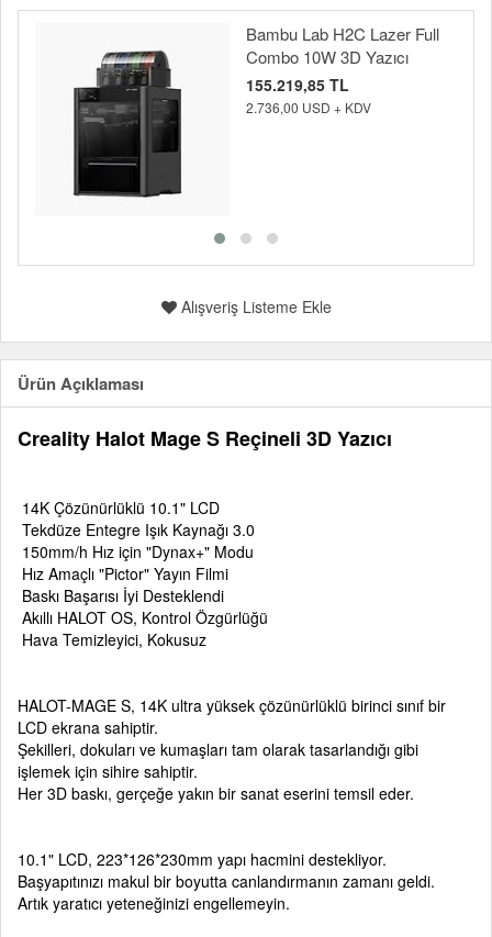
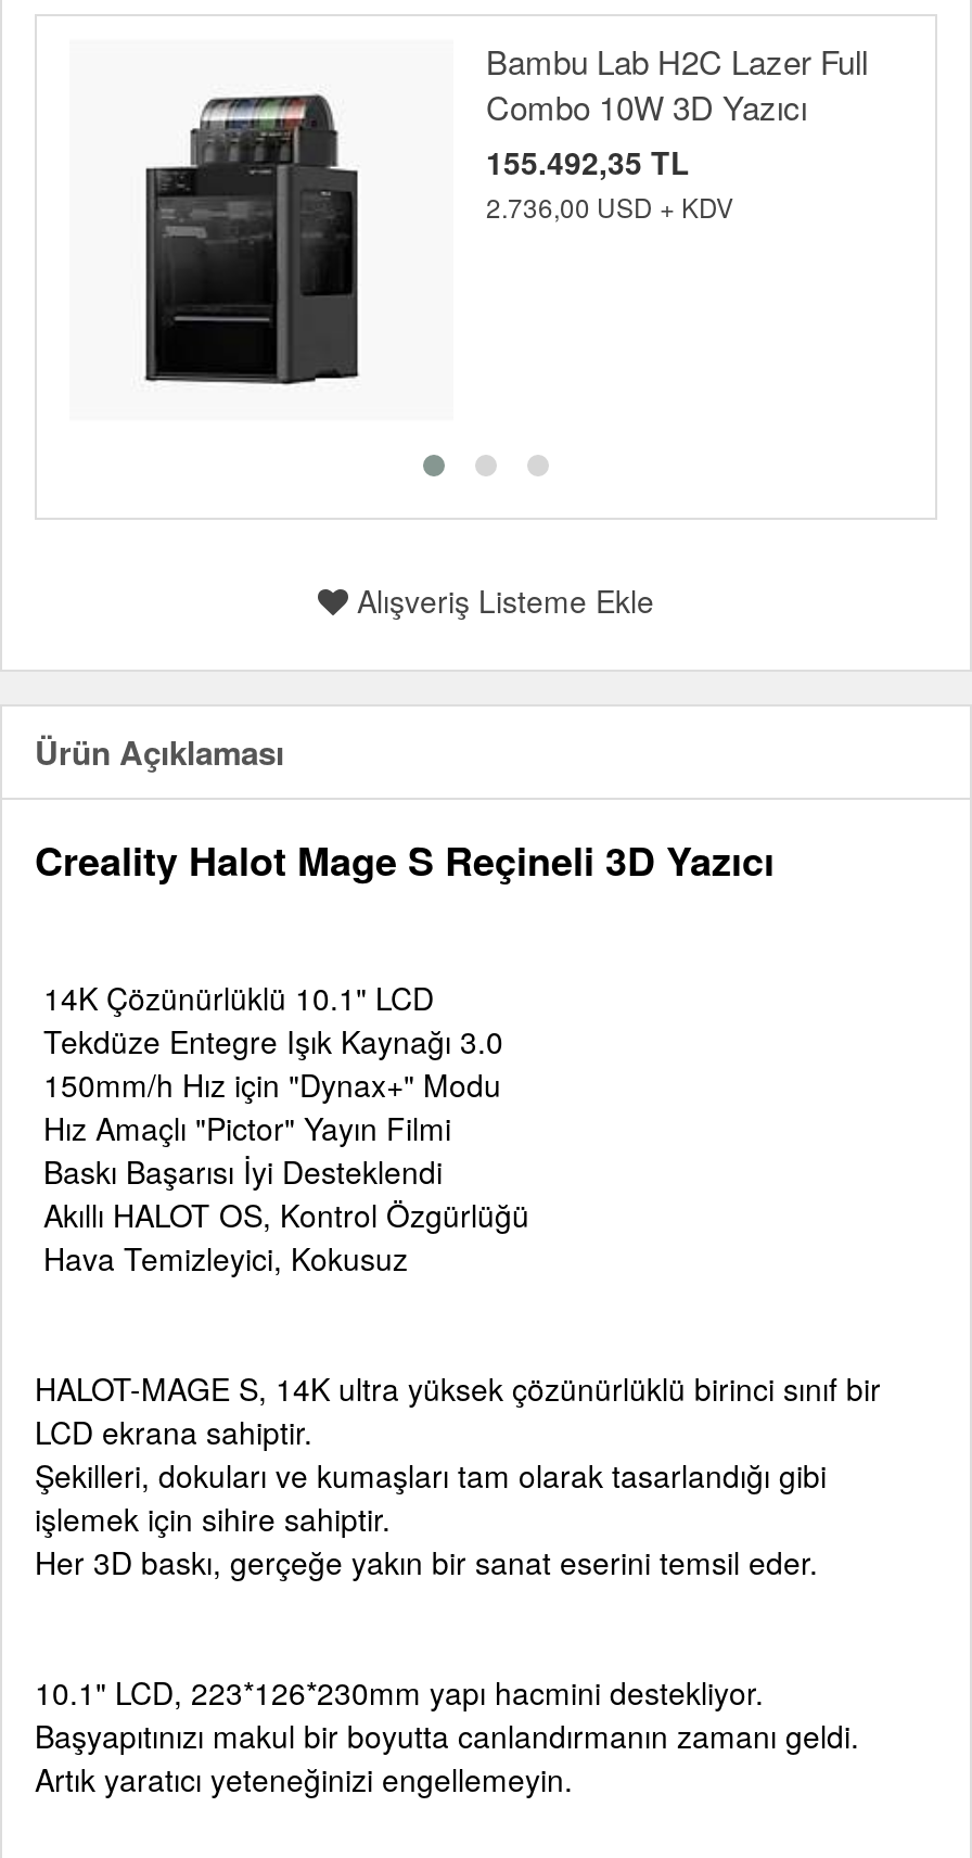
- 155.219,85 TL
+ 155.492,35 TL
